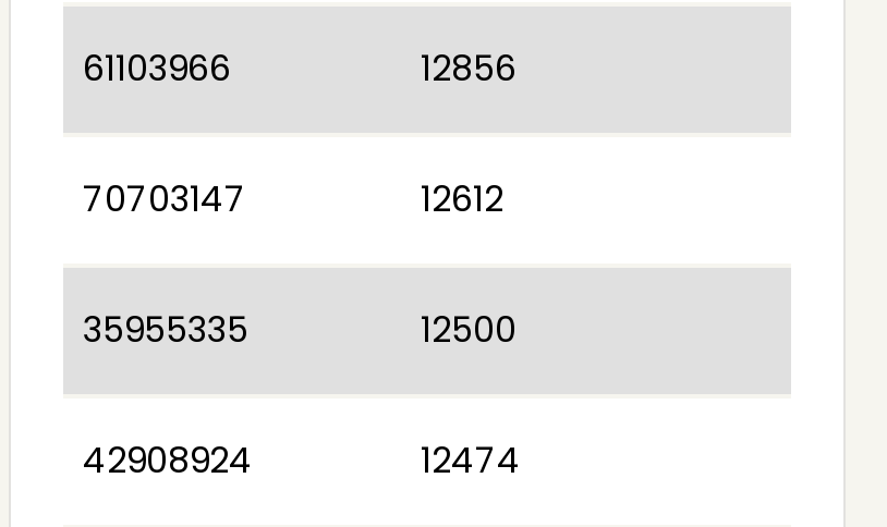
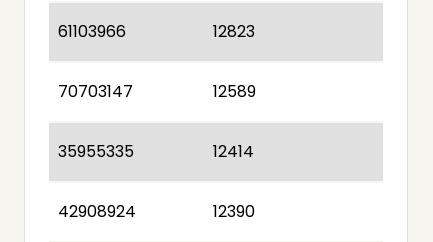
- 12856
+ 12823

- 12612
+ 12589

- 12500
+ 12414

- 12474
+ 12390
